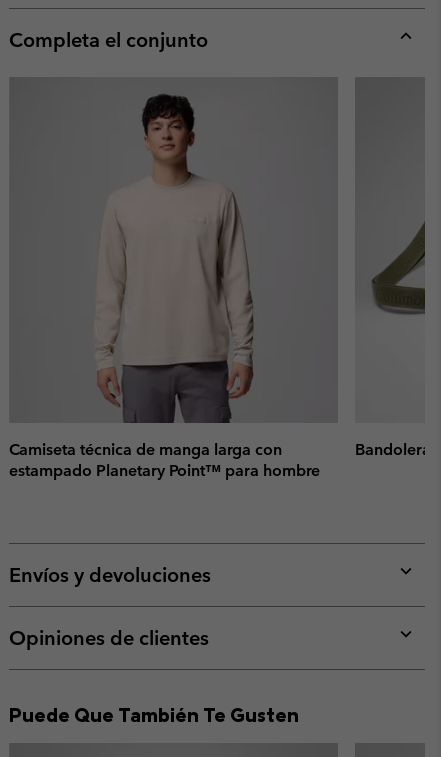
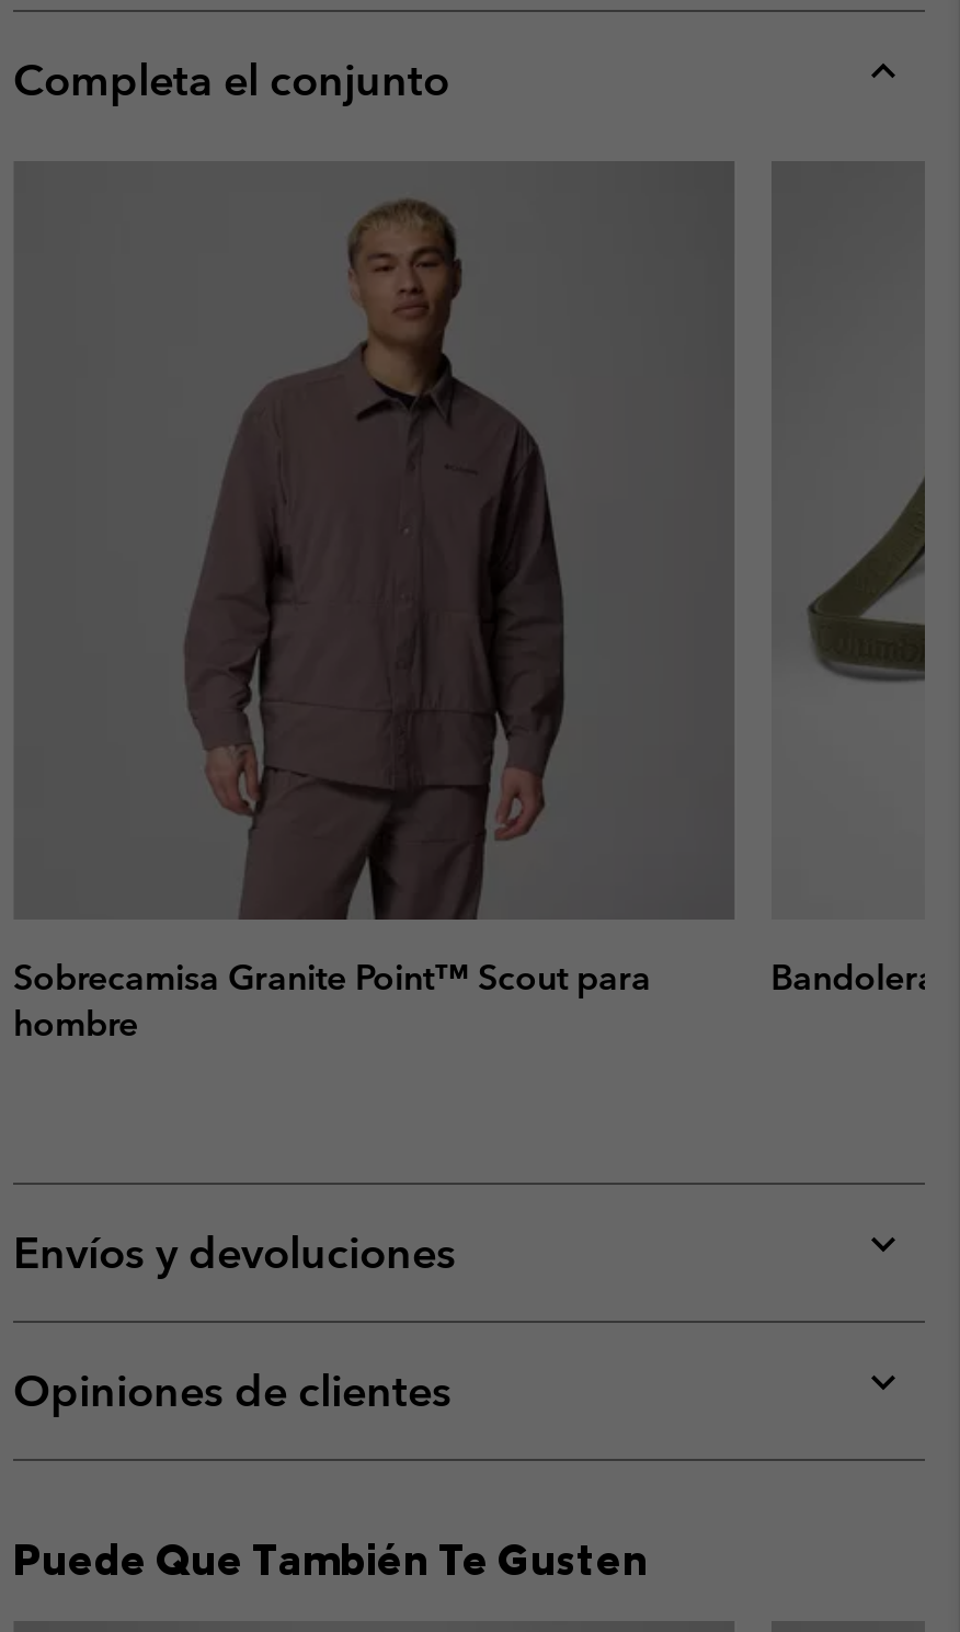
- [image]
- Camiseta técnica de manga larga con
- estampado Planetary Point™ para hombre
+ [image]
+ Sobrecamisa Granite Point™ Scout para
+ hombre
